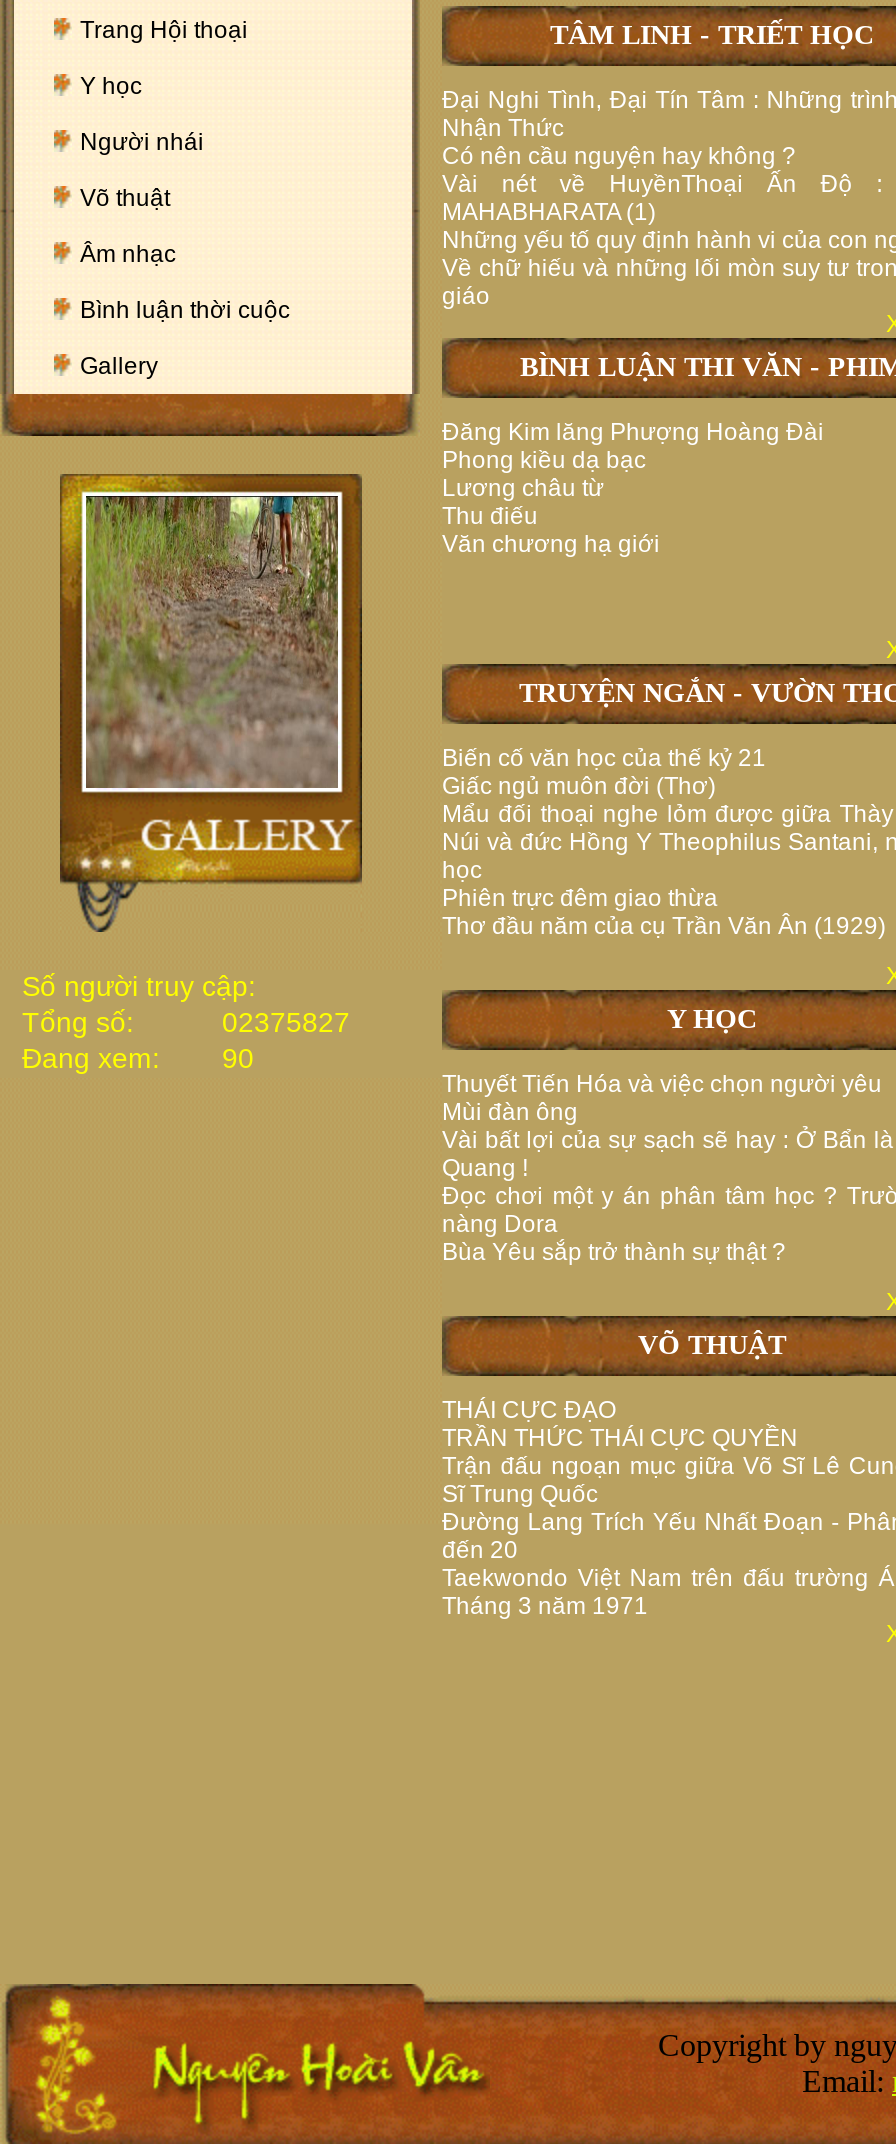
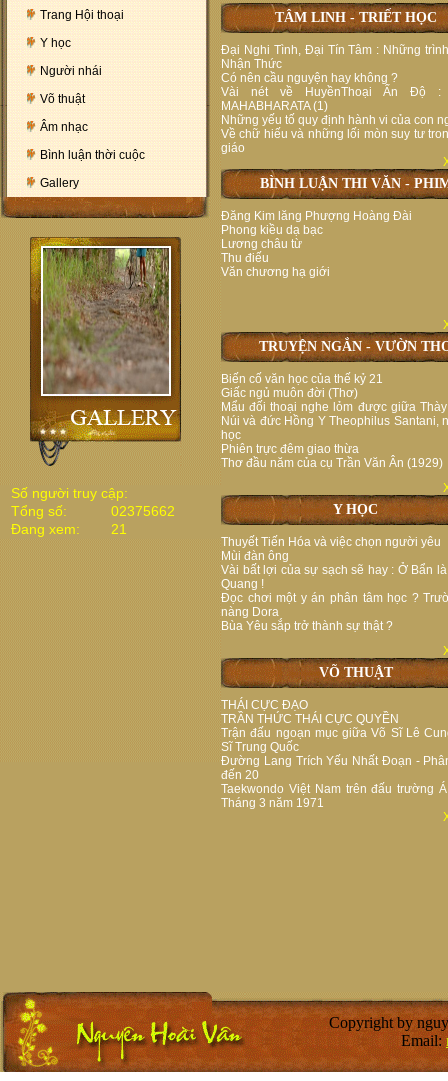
- 02375827
+ 02375662

- Đang xem: 90
+ Đang xem: 21
